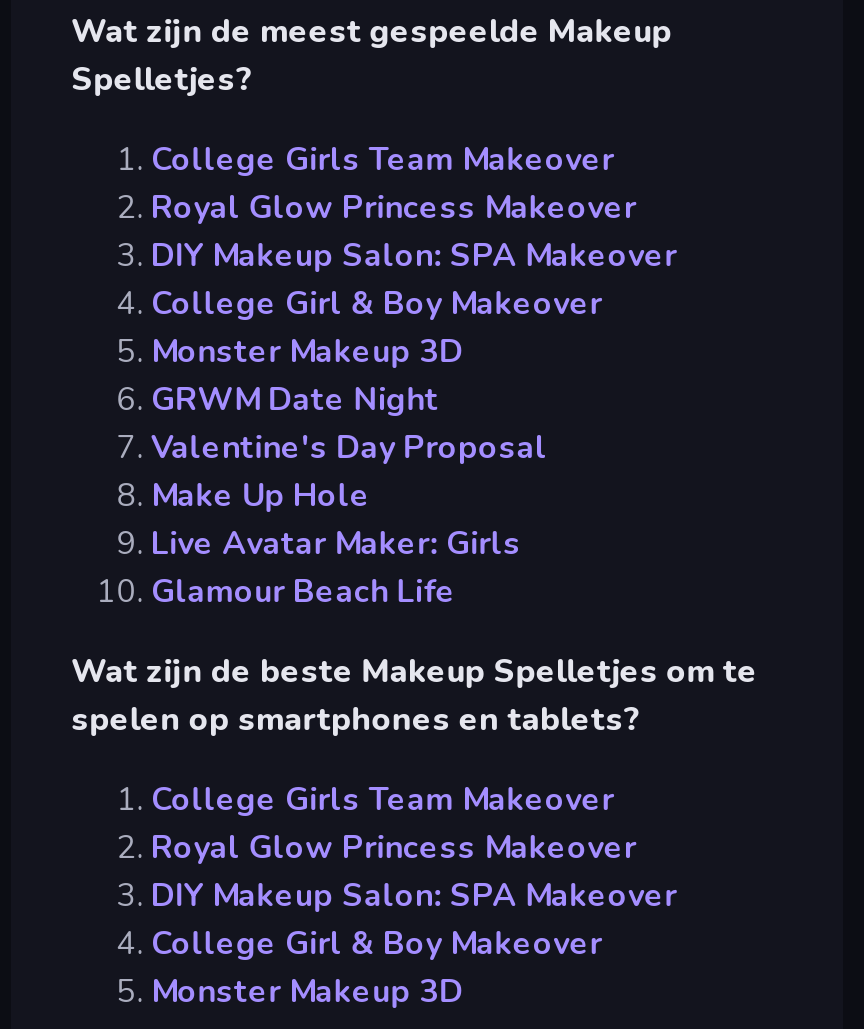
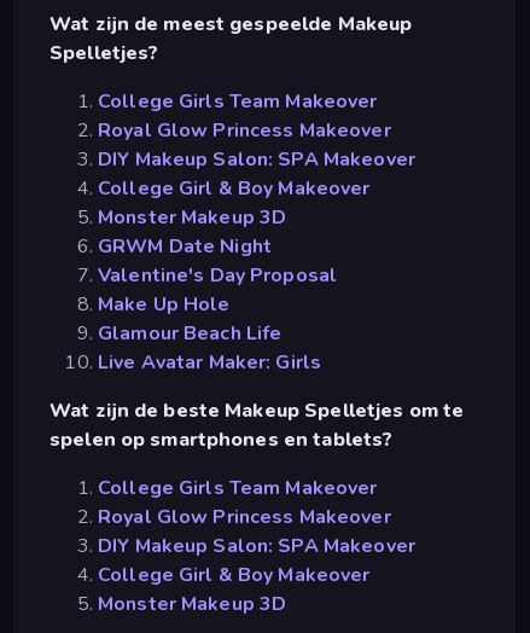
moved down: Live Avatar Maker: Girls

moved up: Glamour Beach Life
